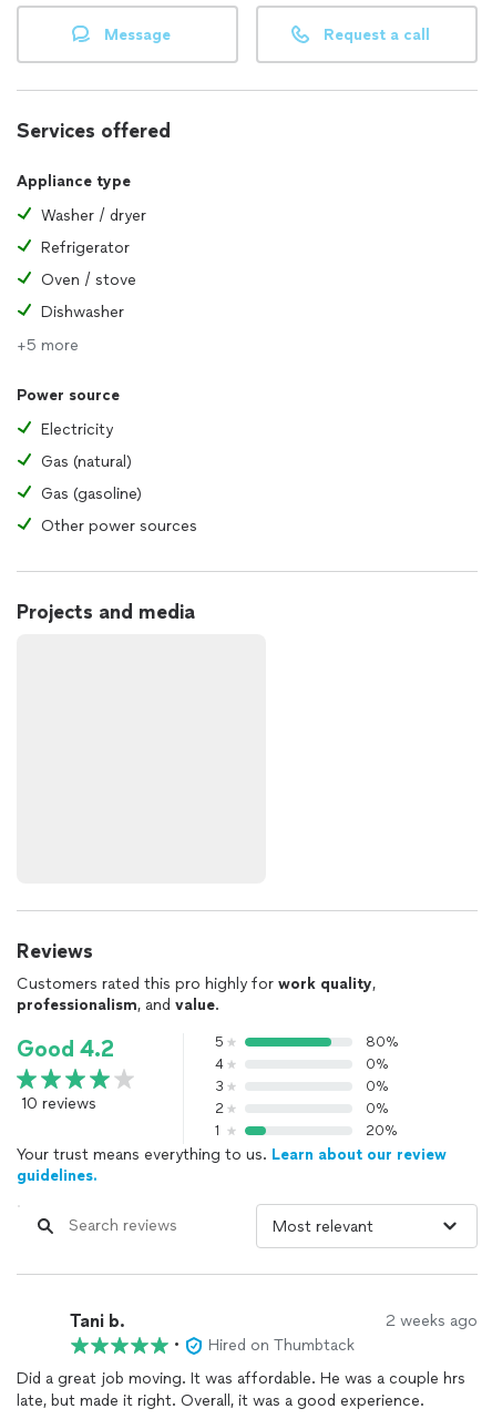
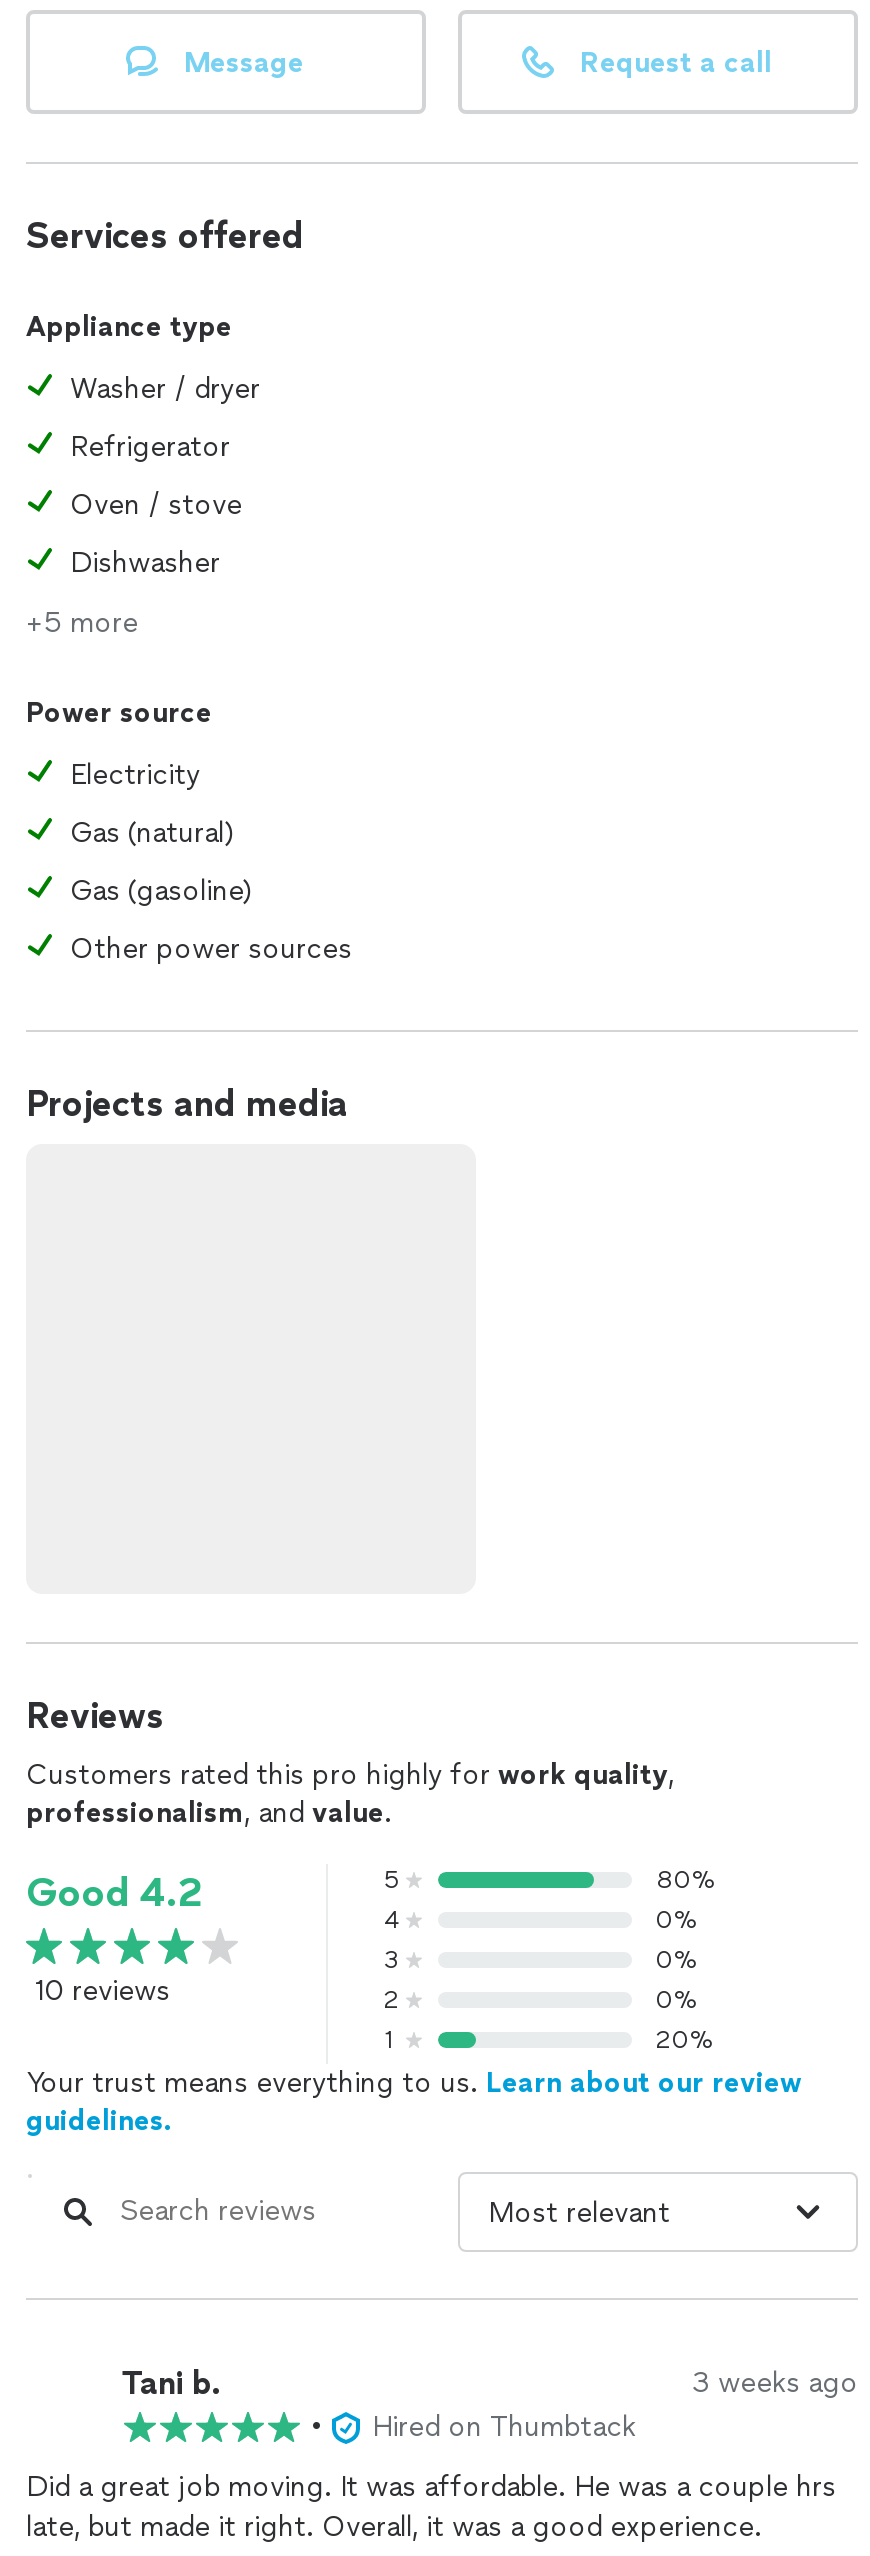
- 2 weeks ago
+ 3 weeks ago
